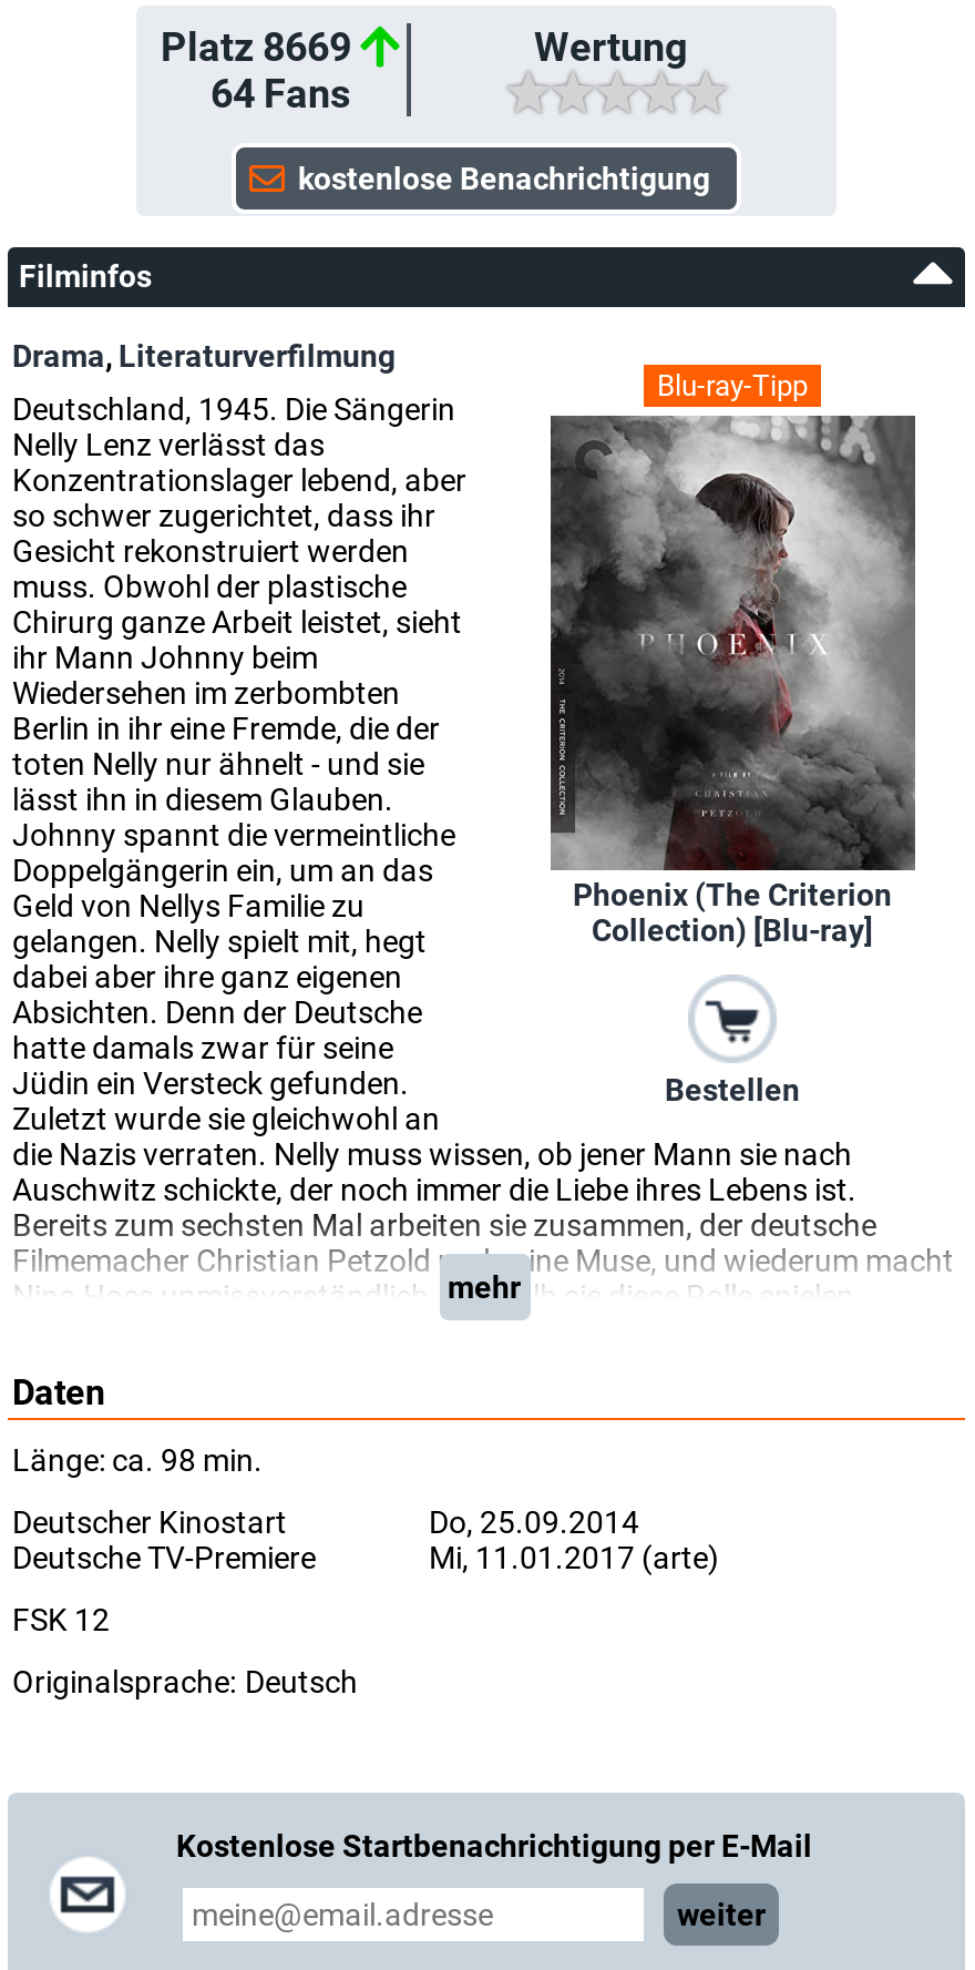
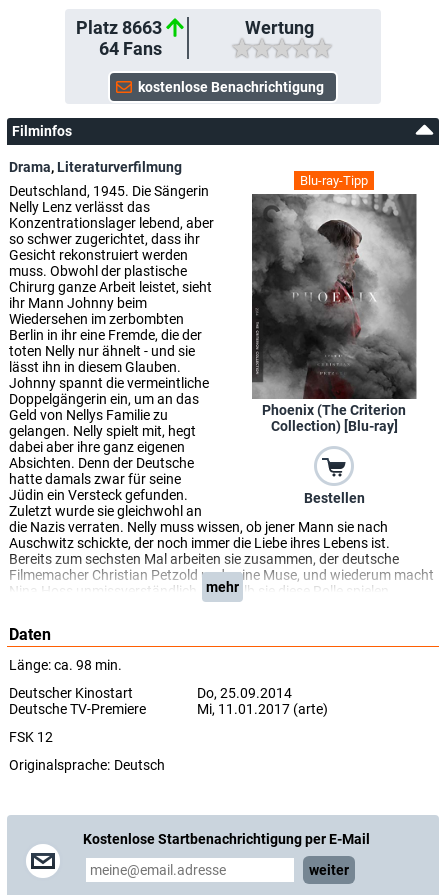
- Platz 8669
+ Platz 8663
